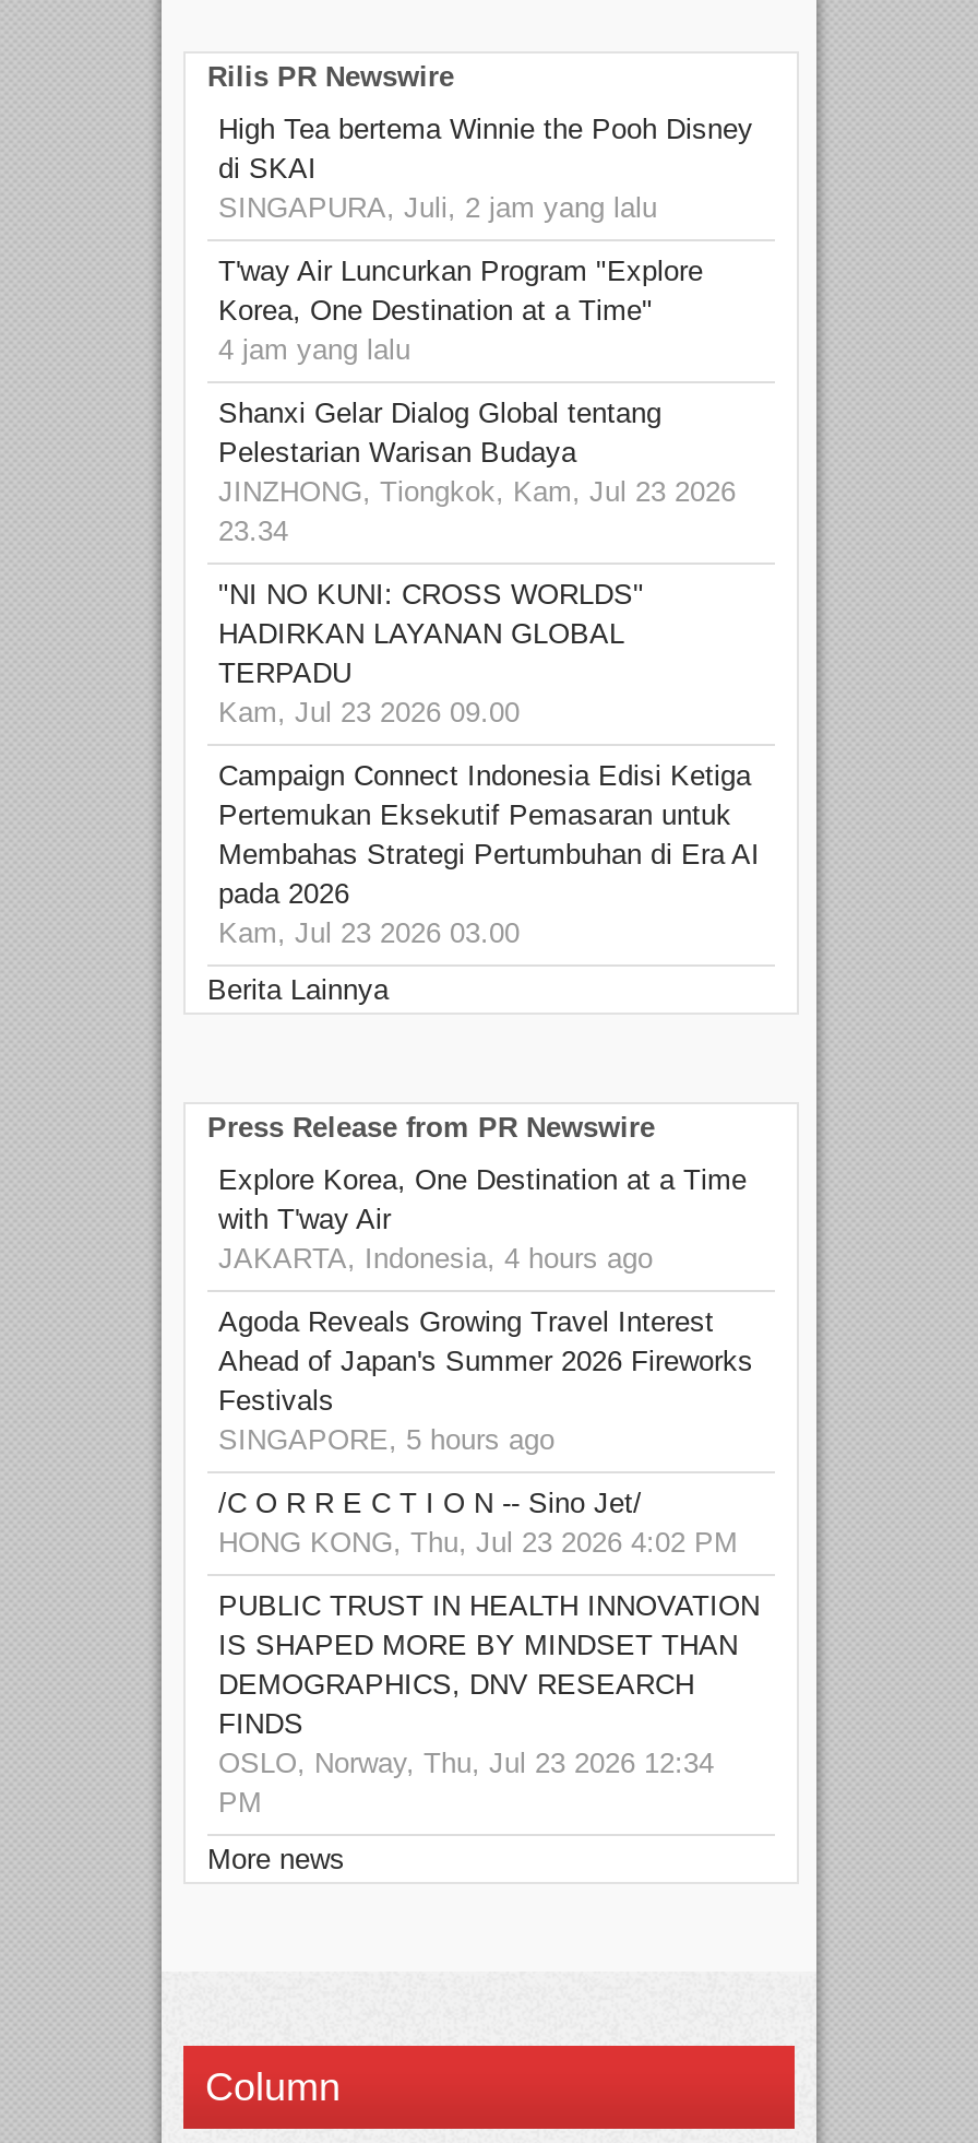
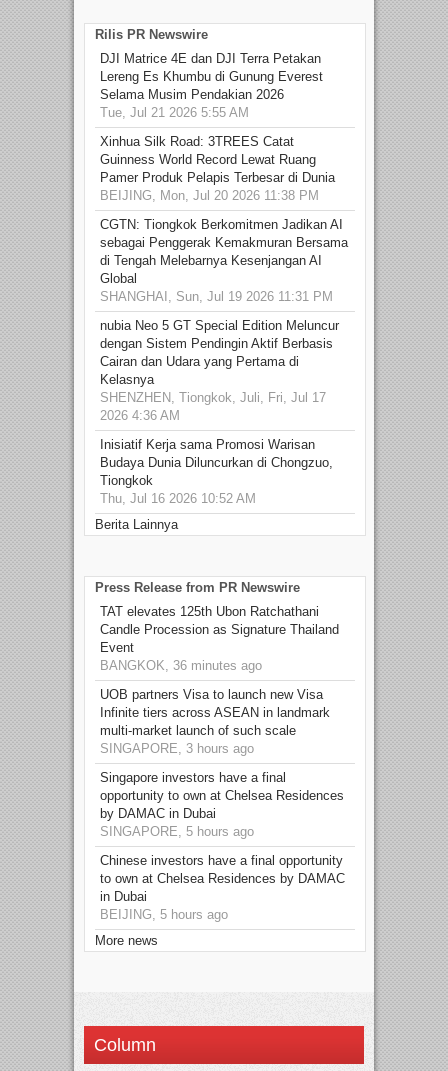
- High Tea bertema Winnie the Pooh Disney
- di SKAI
- SINGAPURA, Juli, 2 jam yang lalu
+ DJI Matrice 4E dan DJI Terra Petakan
+ Lereng Es Khumbu di Gunung Everest
+ Selama Musim Pendakian 2026
+ Tue, Jul 21 2026 5:55 AM

- T'way Air Luncurkan Program "Explore
- Korea, One Destination at a Time"
- 4 jam yang lalu
+ Xinhua Silk Road: 3TREES Catat
+ Guinness World Record Lewat Ruang
+ Pamer Produk Pelapis Terbesar di Dunia
+ BEIJING, Mon, Jul 20 2026 11:38 PM

- Shanxi Gelar Dialog Global tentang
- Pelestarian Warisan Budaya
- JINZHONG, Tiongkok, Kam, Jul 23 2026
- 23.34
+ CGTN: Tiongkok Berkomitmen Jadikan AI
+ sebagai Penggerak Kemakmuran Bersama
+ di Tengah Melebarnya Kesenjangan AI
+ Global
+ SHANGHAI, Sun, Jul 19 2026 11:31 PM

- "NI NO KUNI: CROSS WORLDS"
- HADIRKAN LAYANAN GLOBAL
- TERPADU
- Kam, Jul 23 2026 09.00
+ nubia Neo 5 GT Special Edition Meluncur
+ dengan Sistem Pendingin Aktif Berbasis
+ Cairan dan Udara yang Pertama di
+ Kelasnya
+ SHENZHEN, Tiongkok, Juli, Fri, Jul 17
+ 2026 4:36 AM

- Campaign Connect Indonesia Edisi Ketiga
- Pertemukan Eksekutif Pemasaran untuk
- Membahas Strategi Pertumbuhan di Era AI
- pada 2026
- Kam, Jul 23 2026 03.00
+ Inisiatif Kerja sama Promosi Warisan
+ Budaya Dunia Diluncurkan di Chongzuo,
+ Tiongkok
+ Thu, Jul 16 2026 10:52 AM

- Explore Korea, One Destination at a Time
- with T'way Air
- JAKARTA, Indonesia, 4 hours ago
- Agoda Reveals Growing Travel Interest
- Ahead of Japan's Summer 2026 Fireworks
- Festivals
+ TAT elevates 125th Ubon Ratchathani
+ Candle Procession as Signature Thailand
+ Event
+ BANGKOK, 36 minutes ago
+ UOB partners Visa to launch new Visa
+ Infinite tiers across ASEAN in landmark
+ multi-market launch of such scale
+ SINGAPORE, 3 hours ago
+ Singapore investors have a final
+ opportunity to own at Chelsea Residences
+ by DAMAC in Dubai

moved down: SINGAPORE, 5 hours ago

- /C O R R E C T I O N -- Sino Jet/
- HONG KONG, Thu, Jul 23 2026 4:02 PM
- PUBLIC TRUST IN HEALTH INNOVATION
- IS SHAPED MORE BY MINDSET THAN
- DEMOGRAPHICS, DNV RESEARCH
- FINDS
- OSLO, Norway, Thu, Jul 23 2026 12:34
- PM
+ Chinese investors have a final opportunity
+ to own at Chelsea Residences by DAMAC
+ in Dubai
+ BEIJING, 5 hours ago
